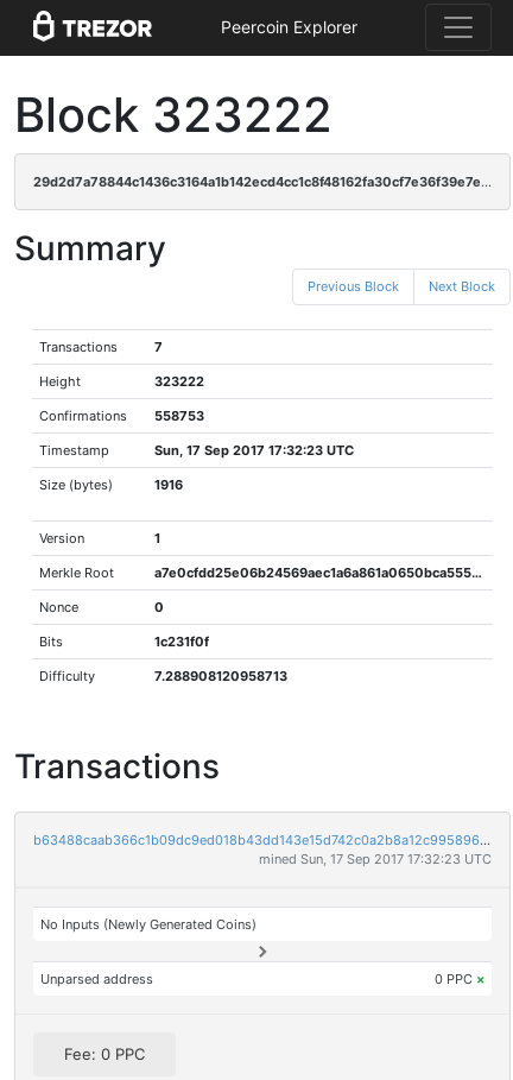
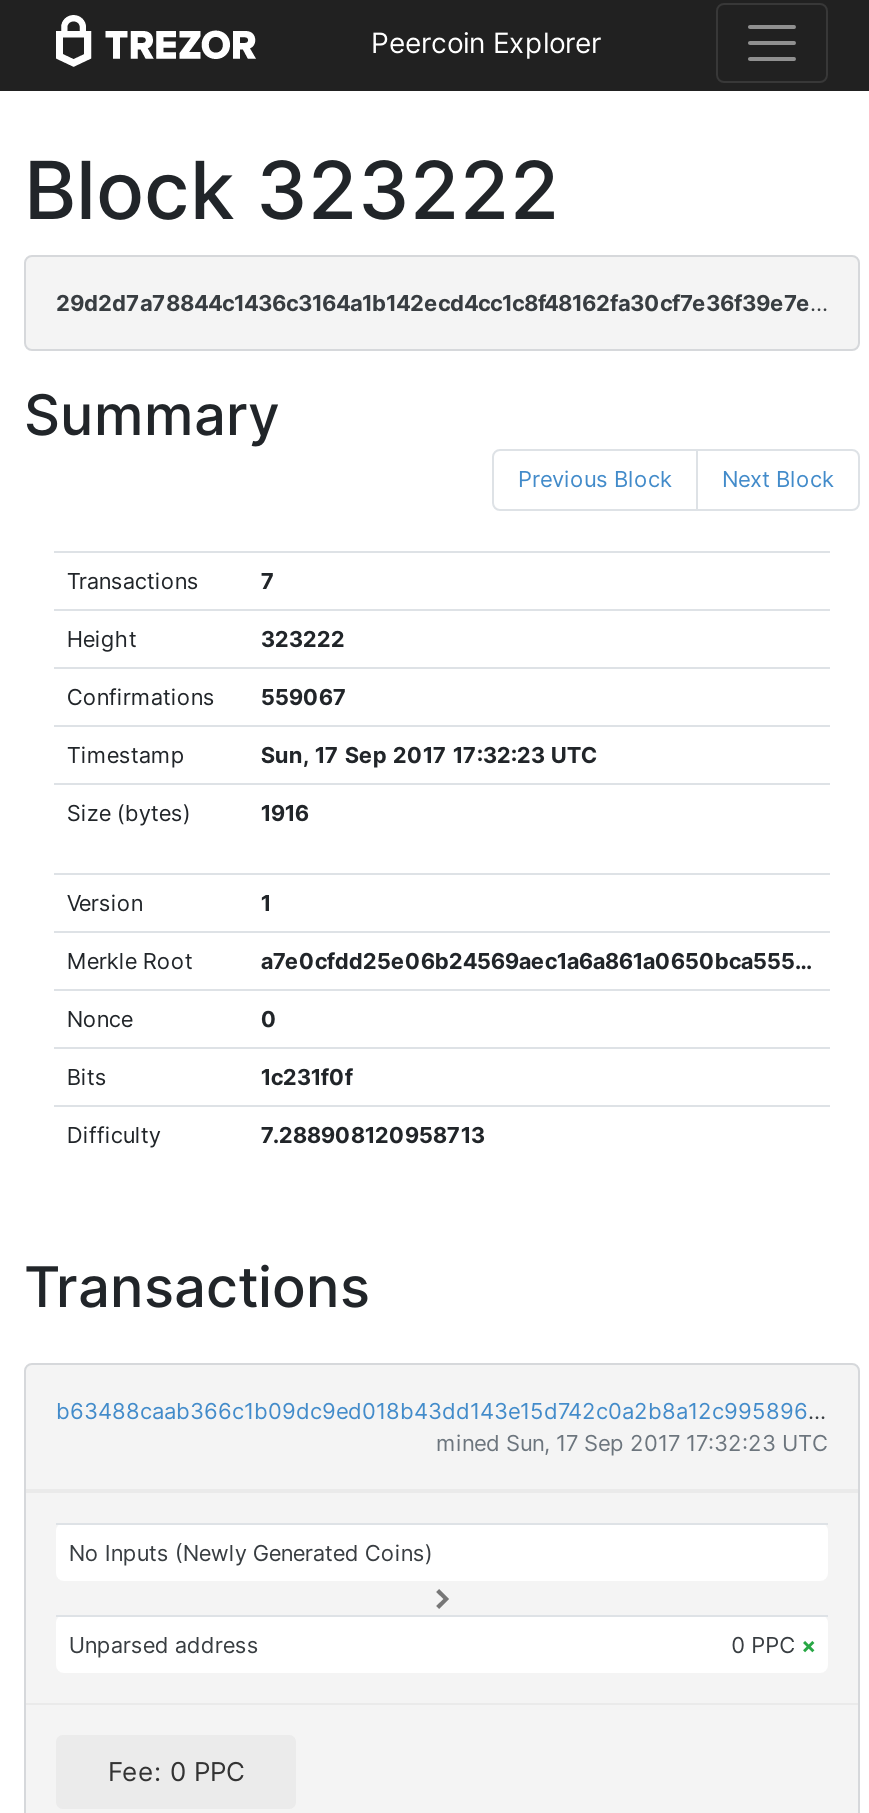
- Confirmations 558753
+ Confirmations 559067
